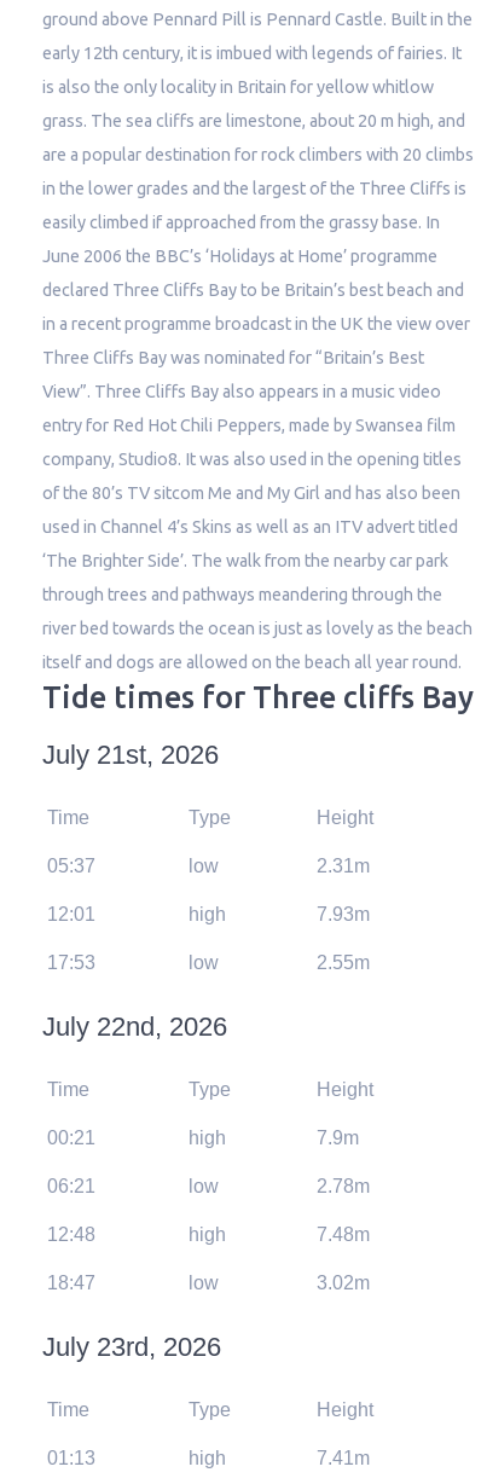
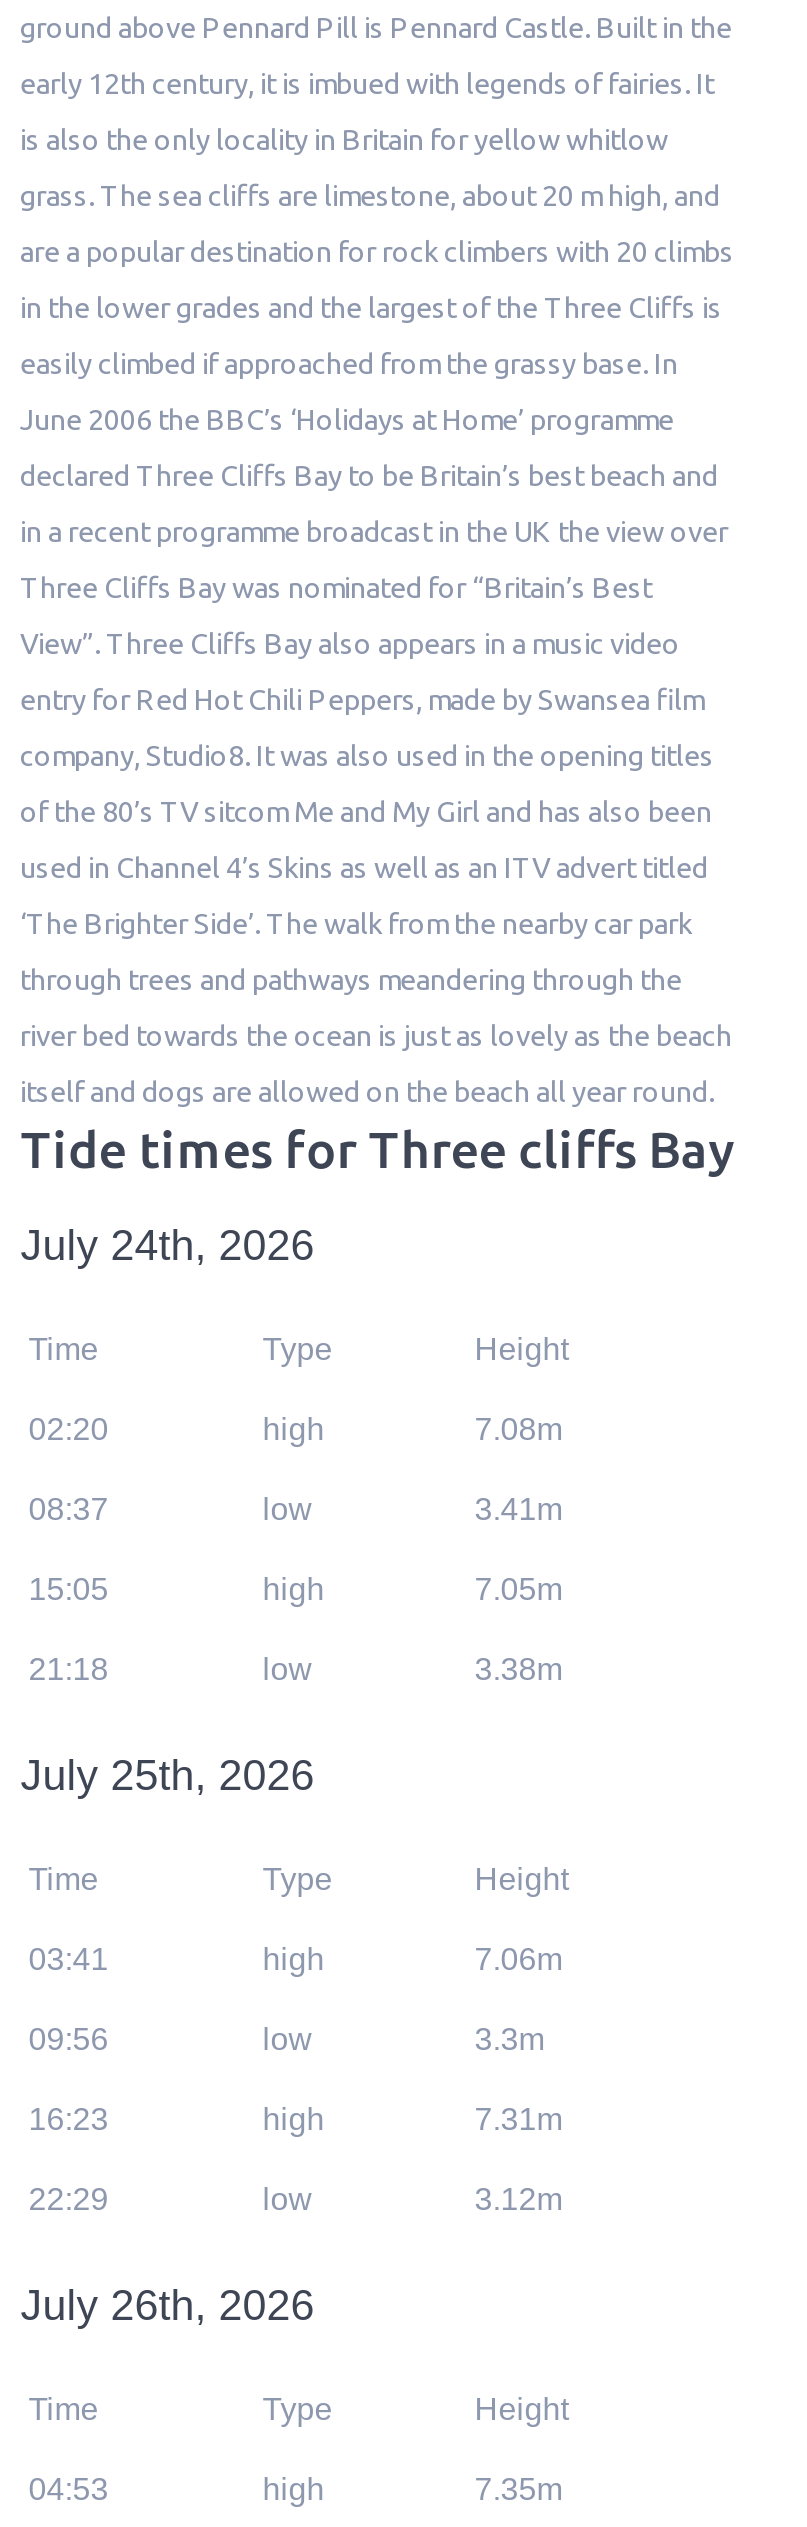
- July 21st, 2026
+ July 24th, 2026

- 05:37
+ 02:20
+ high
+ 7.08m
+ 08:37

- 2.31m
+ 3.41m

- 12:01
+ 15:05

- 7.93m
+ 7.05m

- 17:53
+ 21:18

- 2.55m
+ 3.38m

- July 22nd, 2026
+ July 25th, 2026

- 00:21
+ 03:41

- 7.9m
+ 7.06m

- 06:21
+ 09:56

- 2.78m
+ 3.3m

- 12:48
+ 16:23

- 7.48m
+ 7.31m

- 18:47
+ 22:29

- 3.02m
+ 3.12m

- July 23rd, 2026
+ July 26th, 2026

- 01:13
+ 04:53

- 7.41m
+ 7.35m
